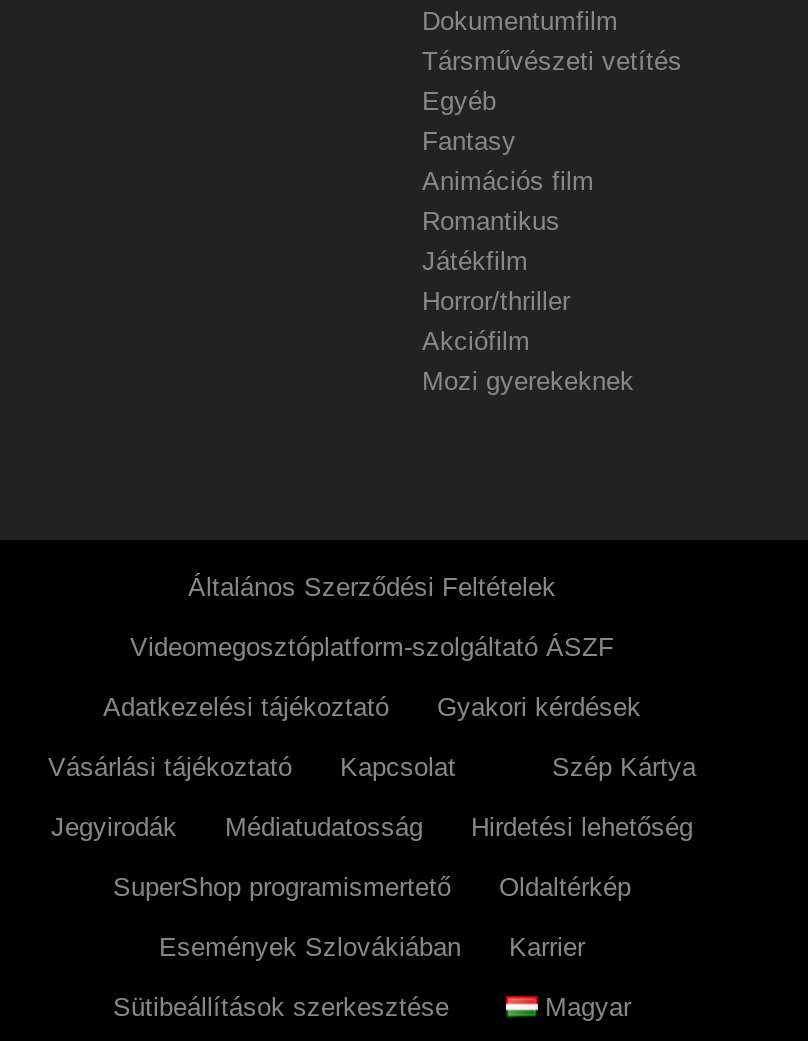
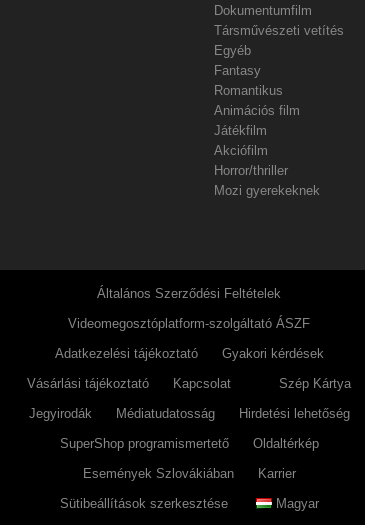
moved down: Animációs film

moved up: Romantikus

moved down: Horror/thriller

moved up: Akciófilm
